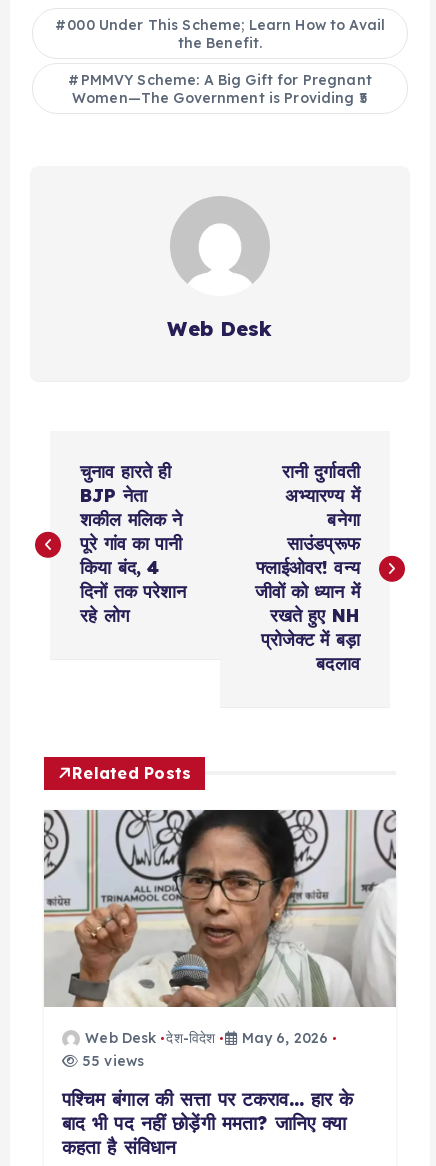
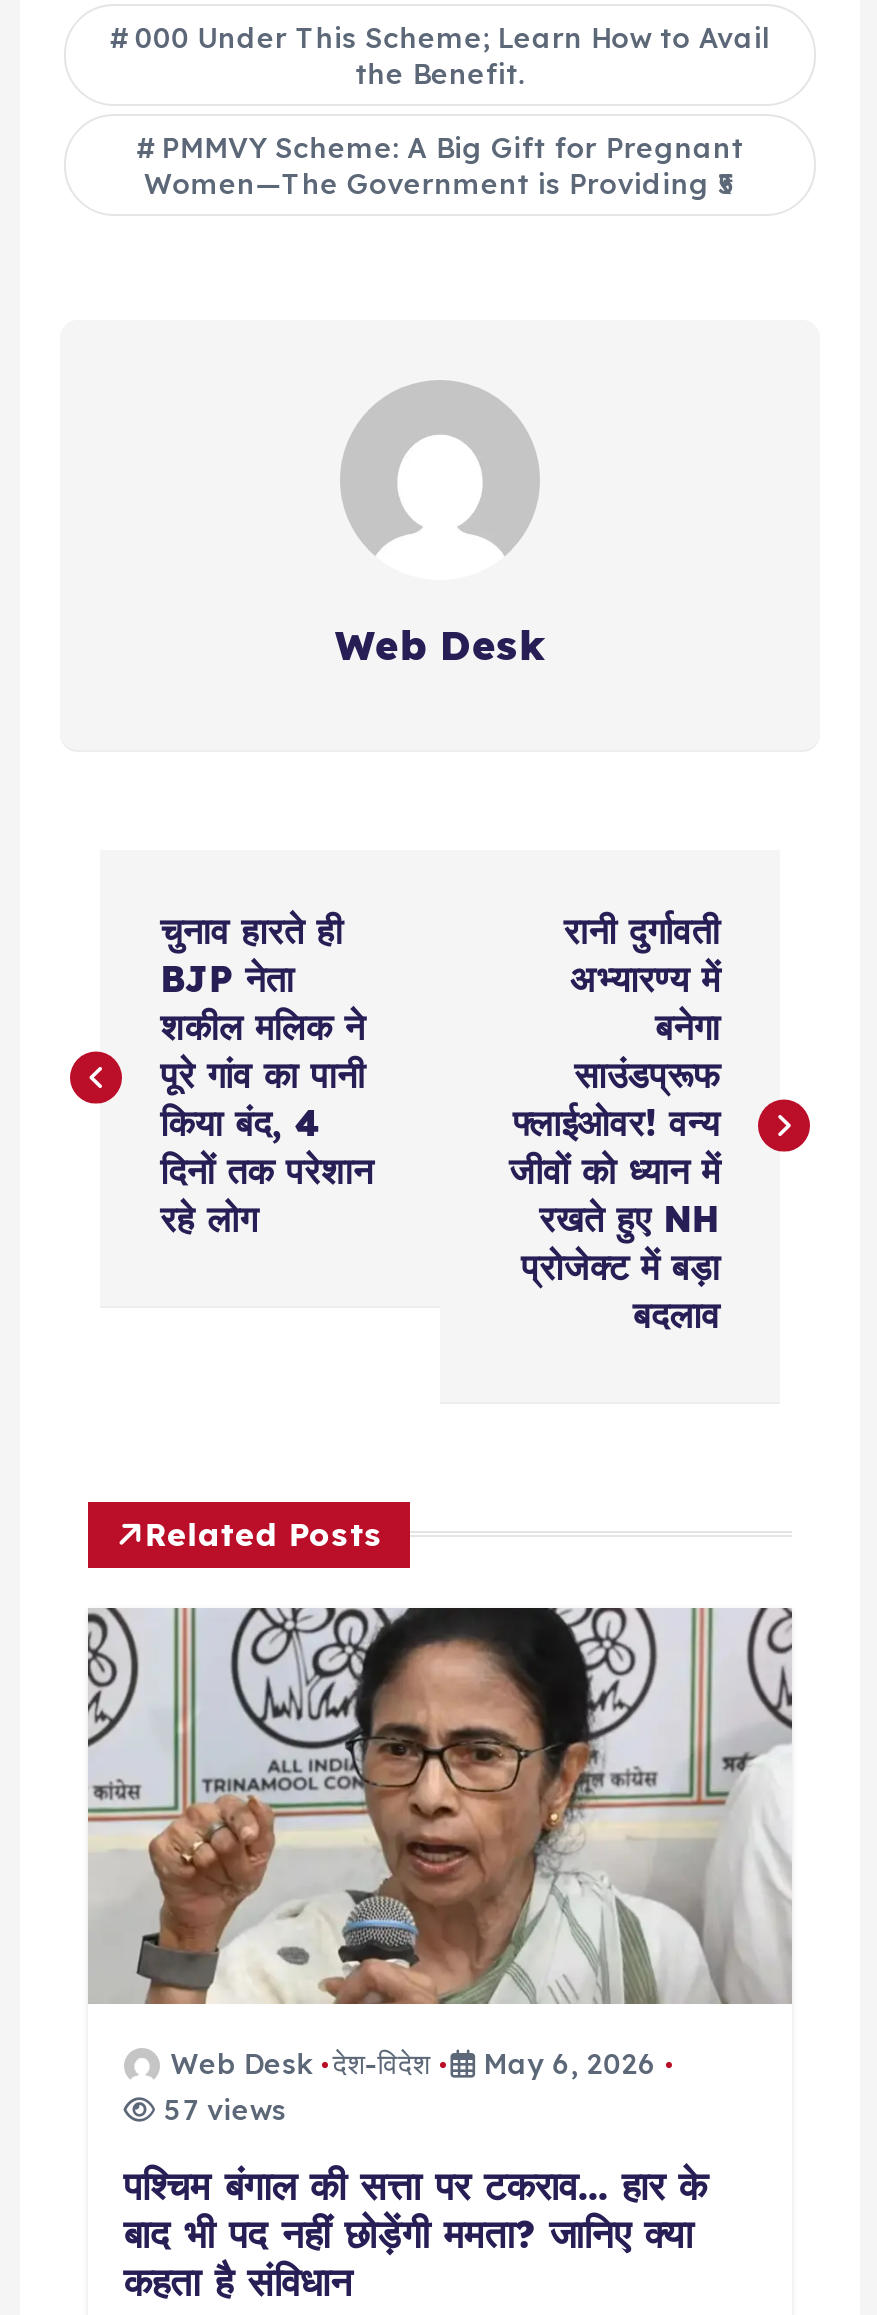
- 55 views
+ 57 views
